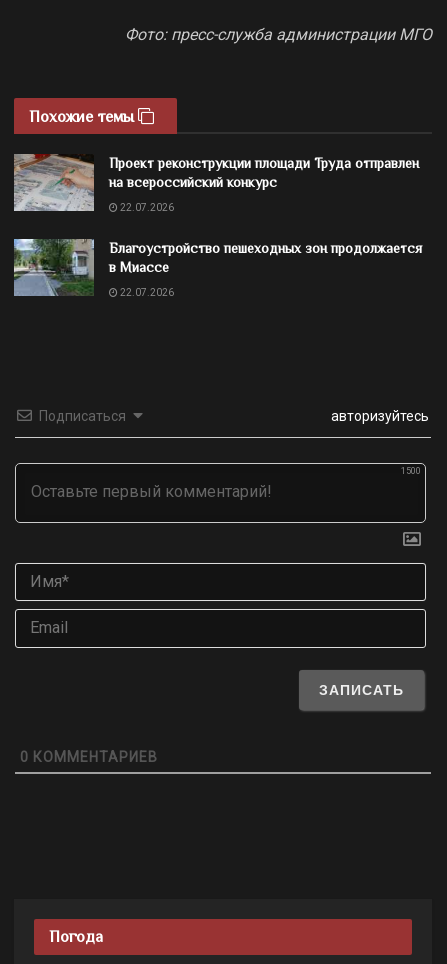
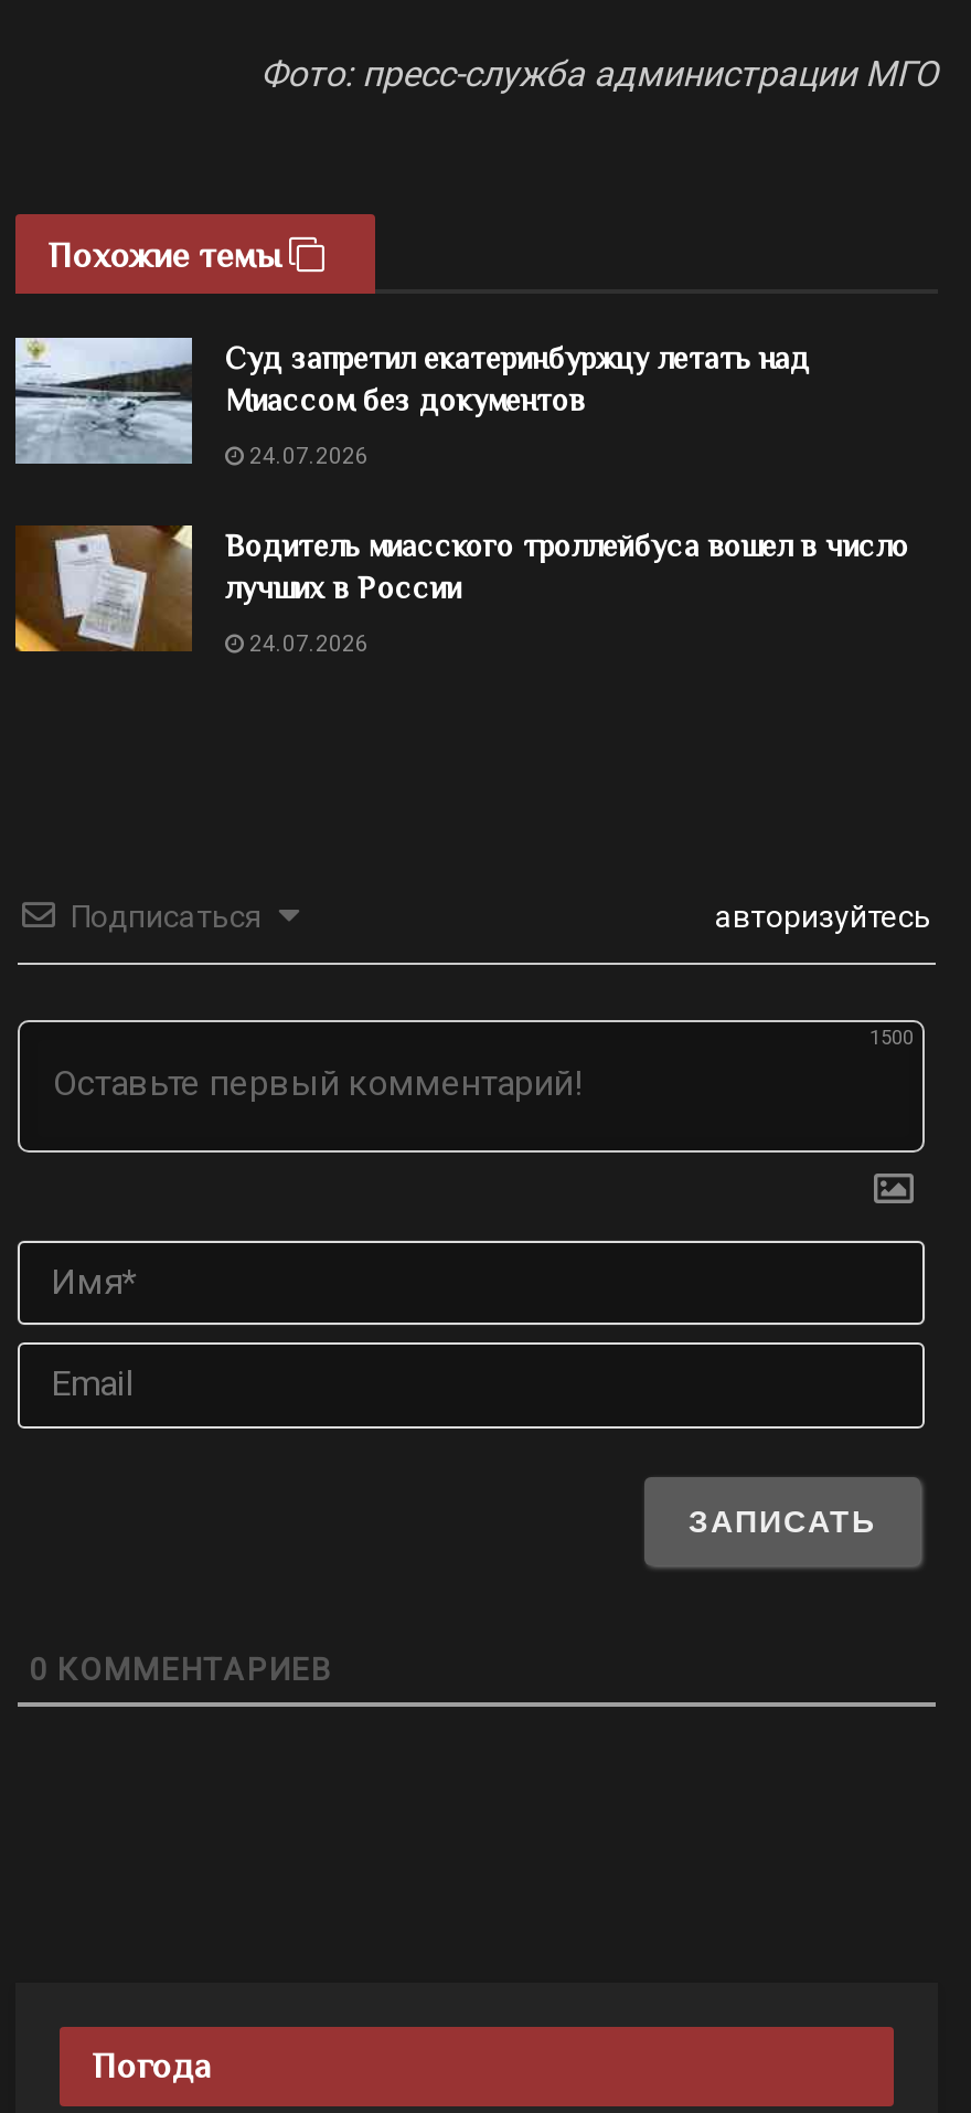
- [image]
- Проект реконструкции площади Труда отправлен
- на всероссийский конкурс
+ [image]
+ Суд запретил екатеринбуржцу летать над
+ Миассом без документов

- 22.07.2026
+ 24.07.2026

- [image]
- Благоустройство пешеходных зон продолжается
- в Миассе
+ [image]
+ Водитель миасского троллейбуса вошел в число
+ лучших в России

- 22.07.2026
+ 24.07.2026
